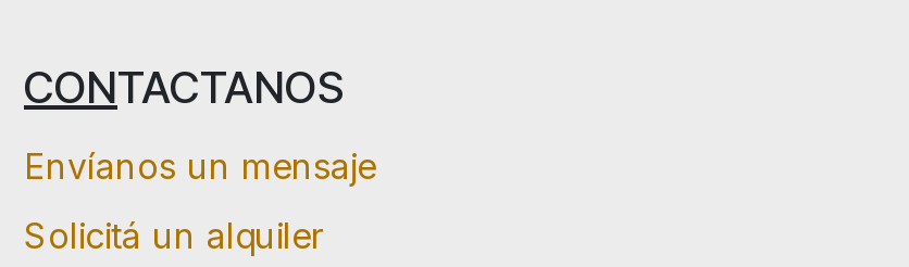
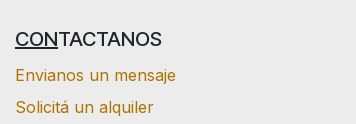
- Envíanos un mensaje
+ Envianos un mensaje
